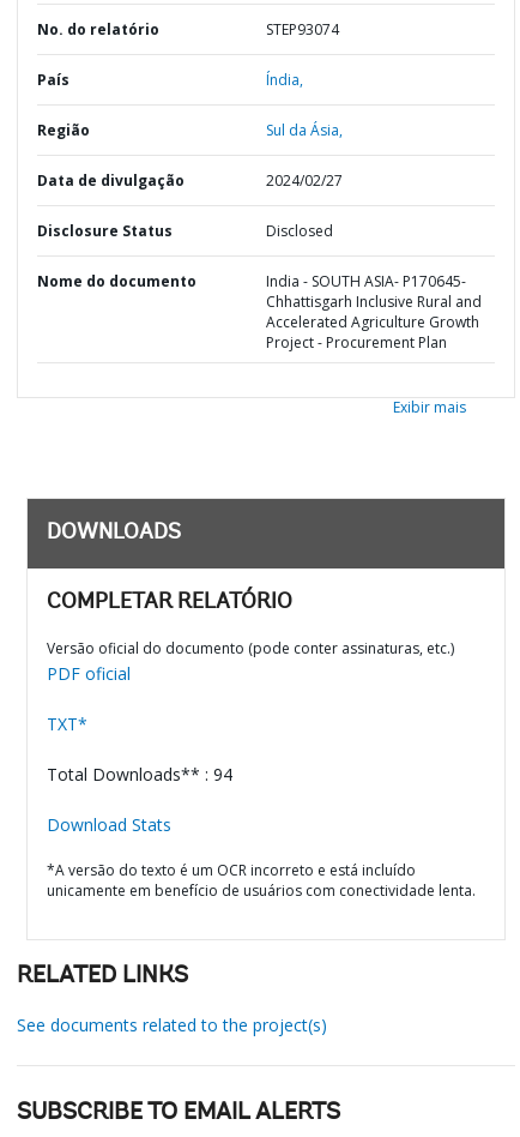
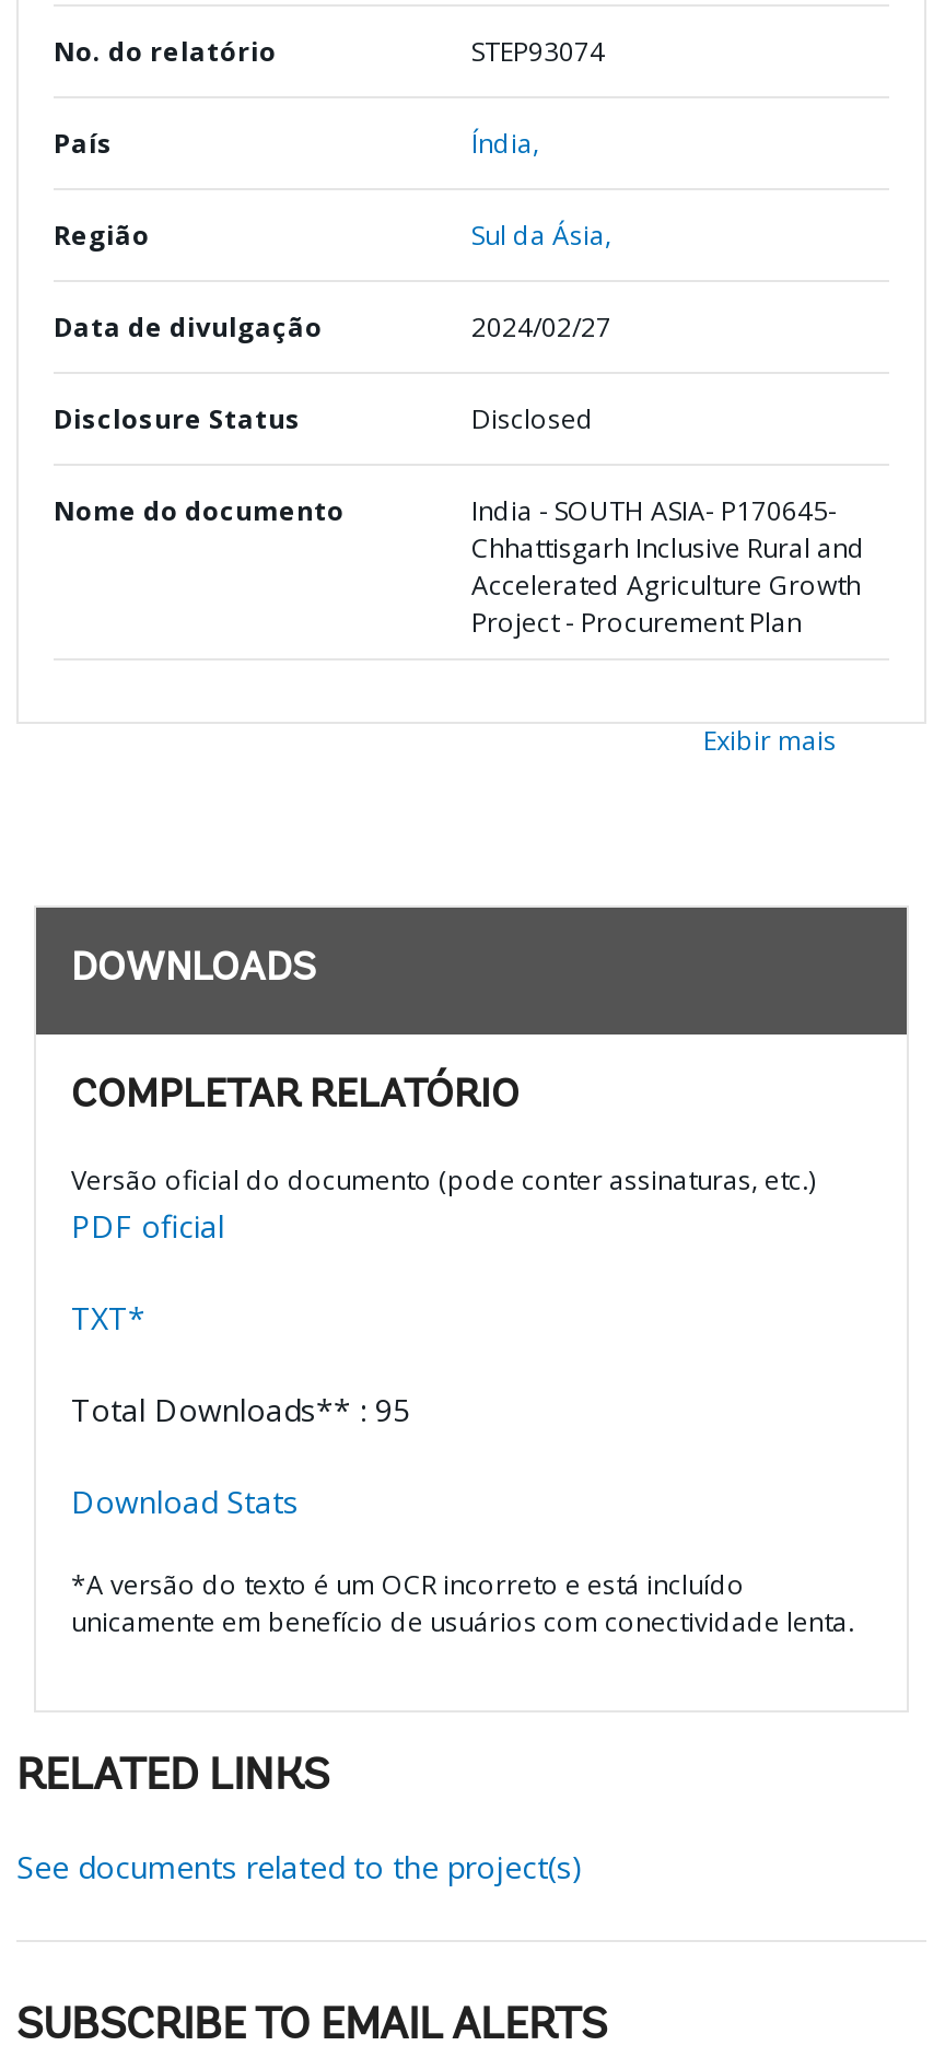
- Total Downloads** : 94
+ Total Downloads** : 95
